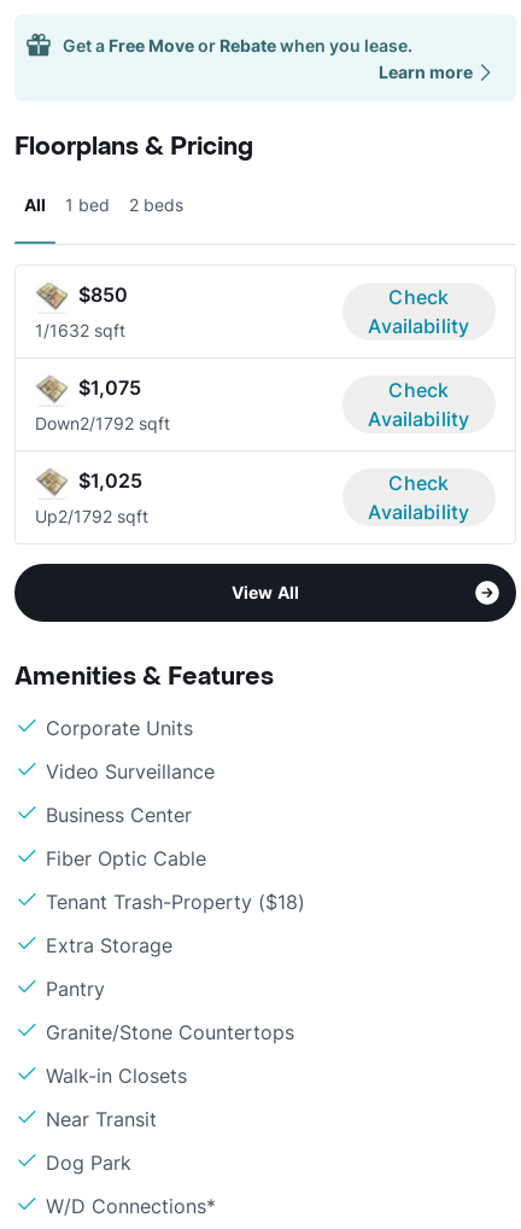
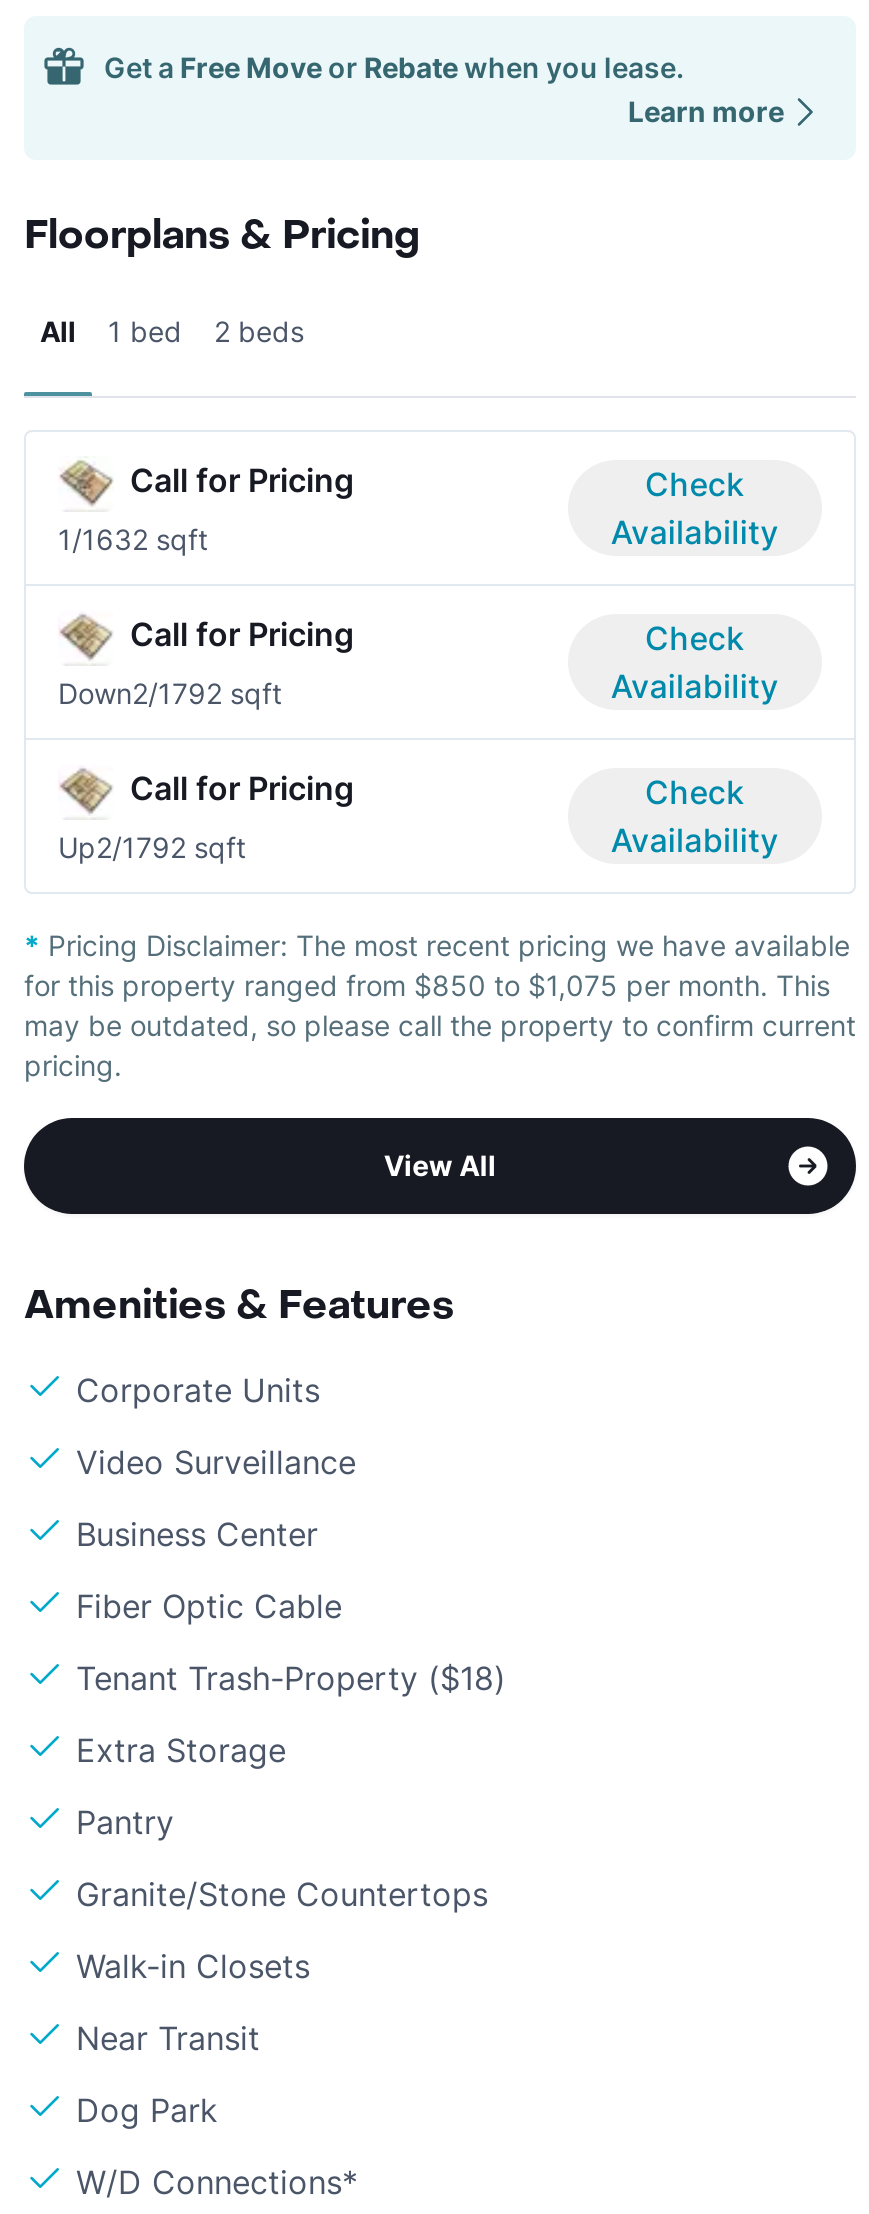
- $850
+ Call for Pricing

- $1,075
+ Call for Pricing

- $1,025
+ Call for Pricing

+ * Pricing Disclaimer: The most recent pricing we have available
+ for this property ranged from $850 to $1,075 per month. This
+ may be outdated, so please call the property to confirm current
+ pricing.
